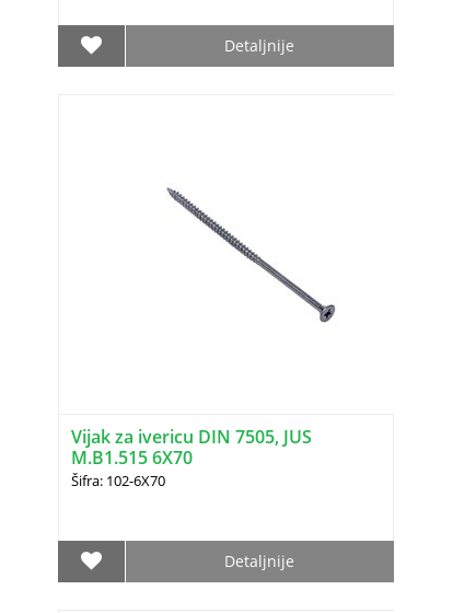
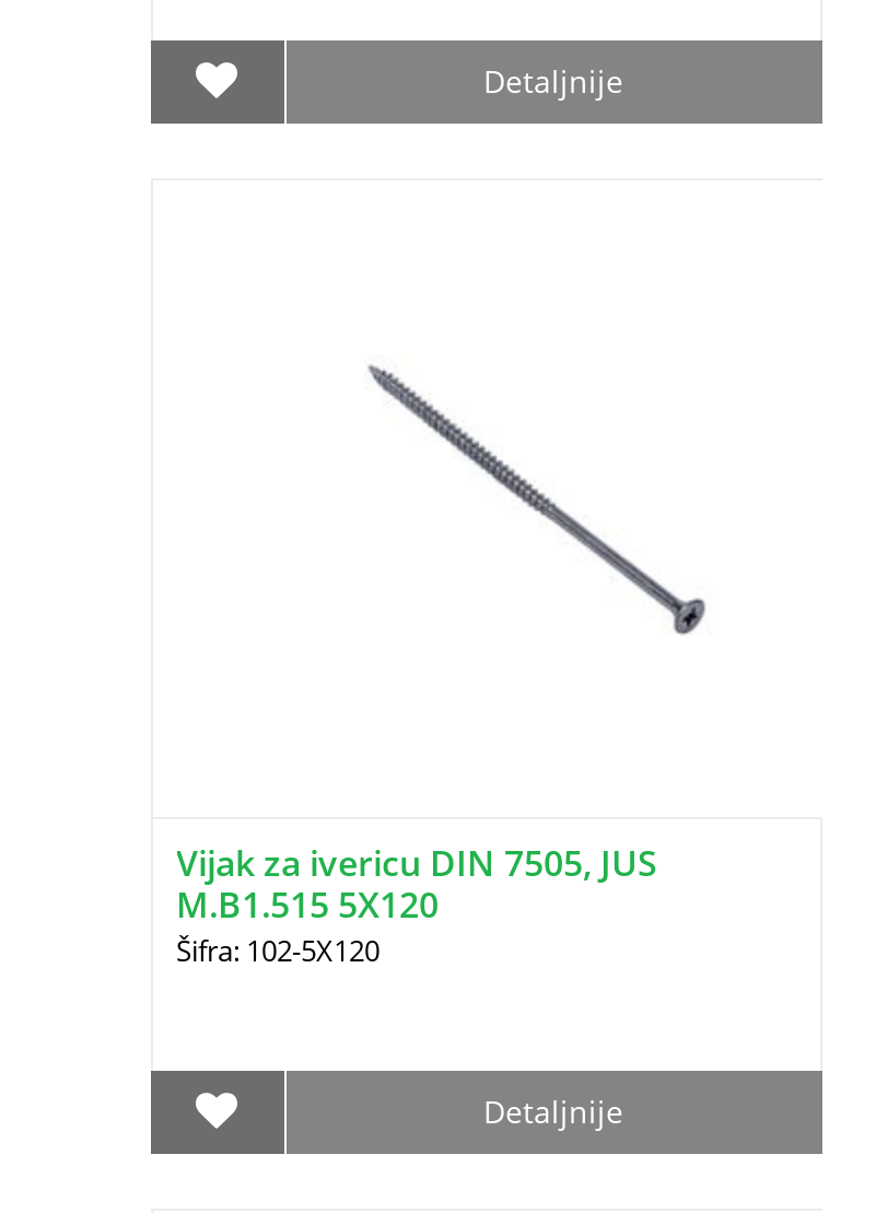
- M.B1.515 6X70
+ M.B1.515 5X120

- Šifra: 102-6X70
+ Šifra: 102-5X120
